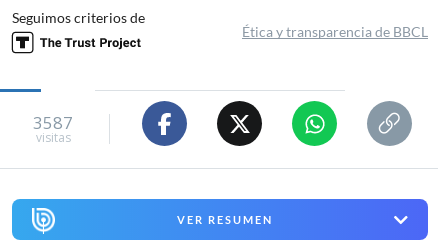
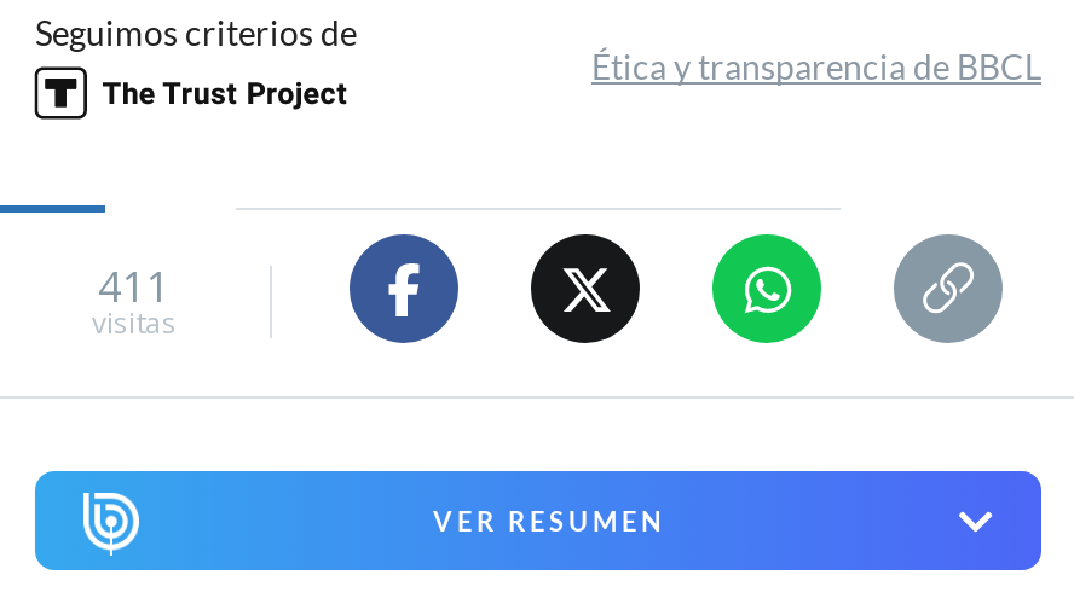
- 3587
+ 411
